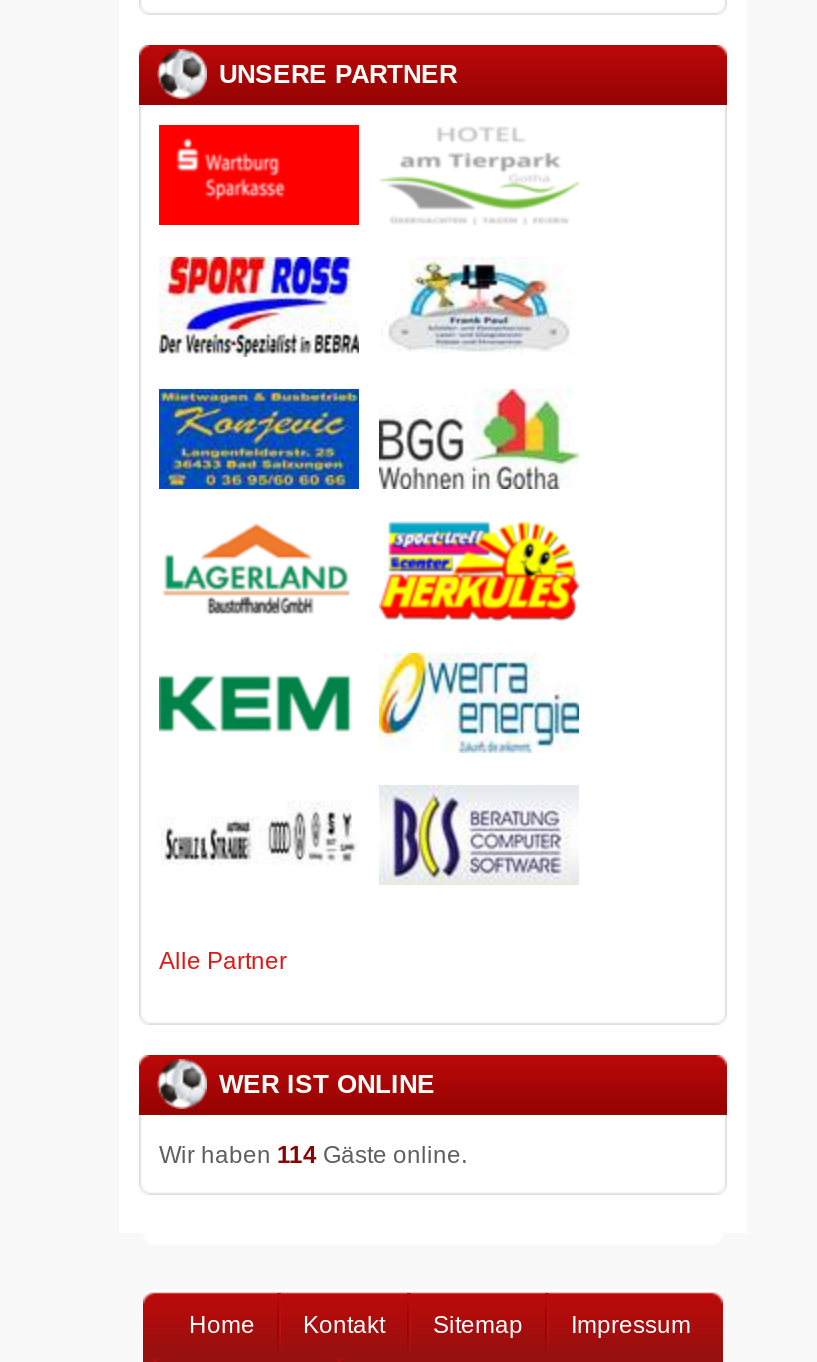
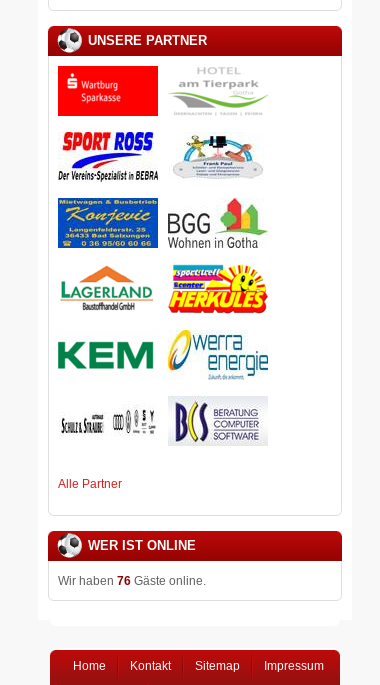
- Wir haben 114 Gäste online.
+ Wir haben 76 Gäste online.
